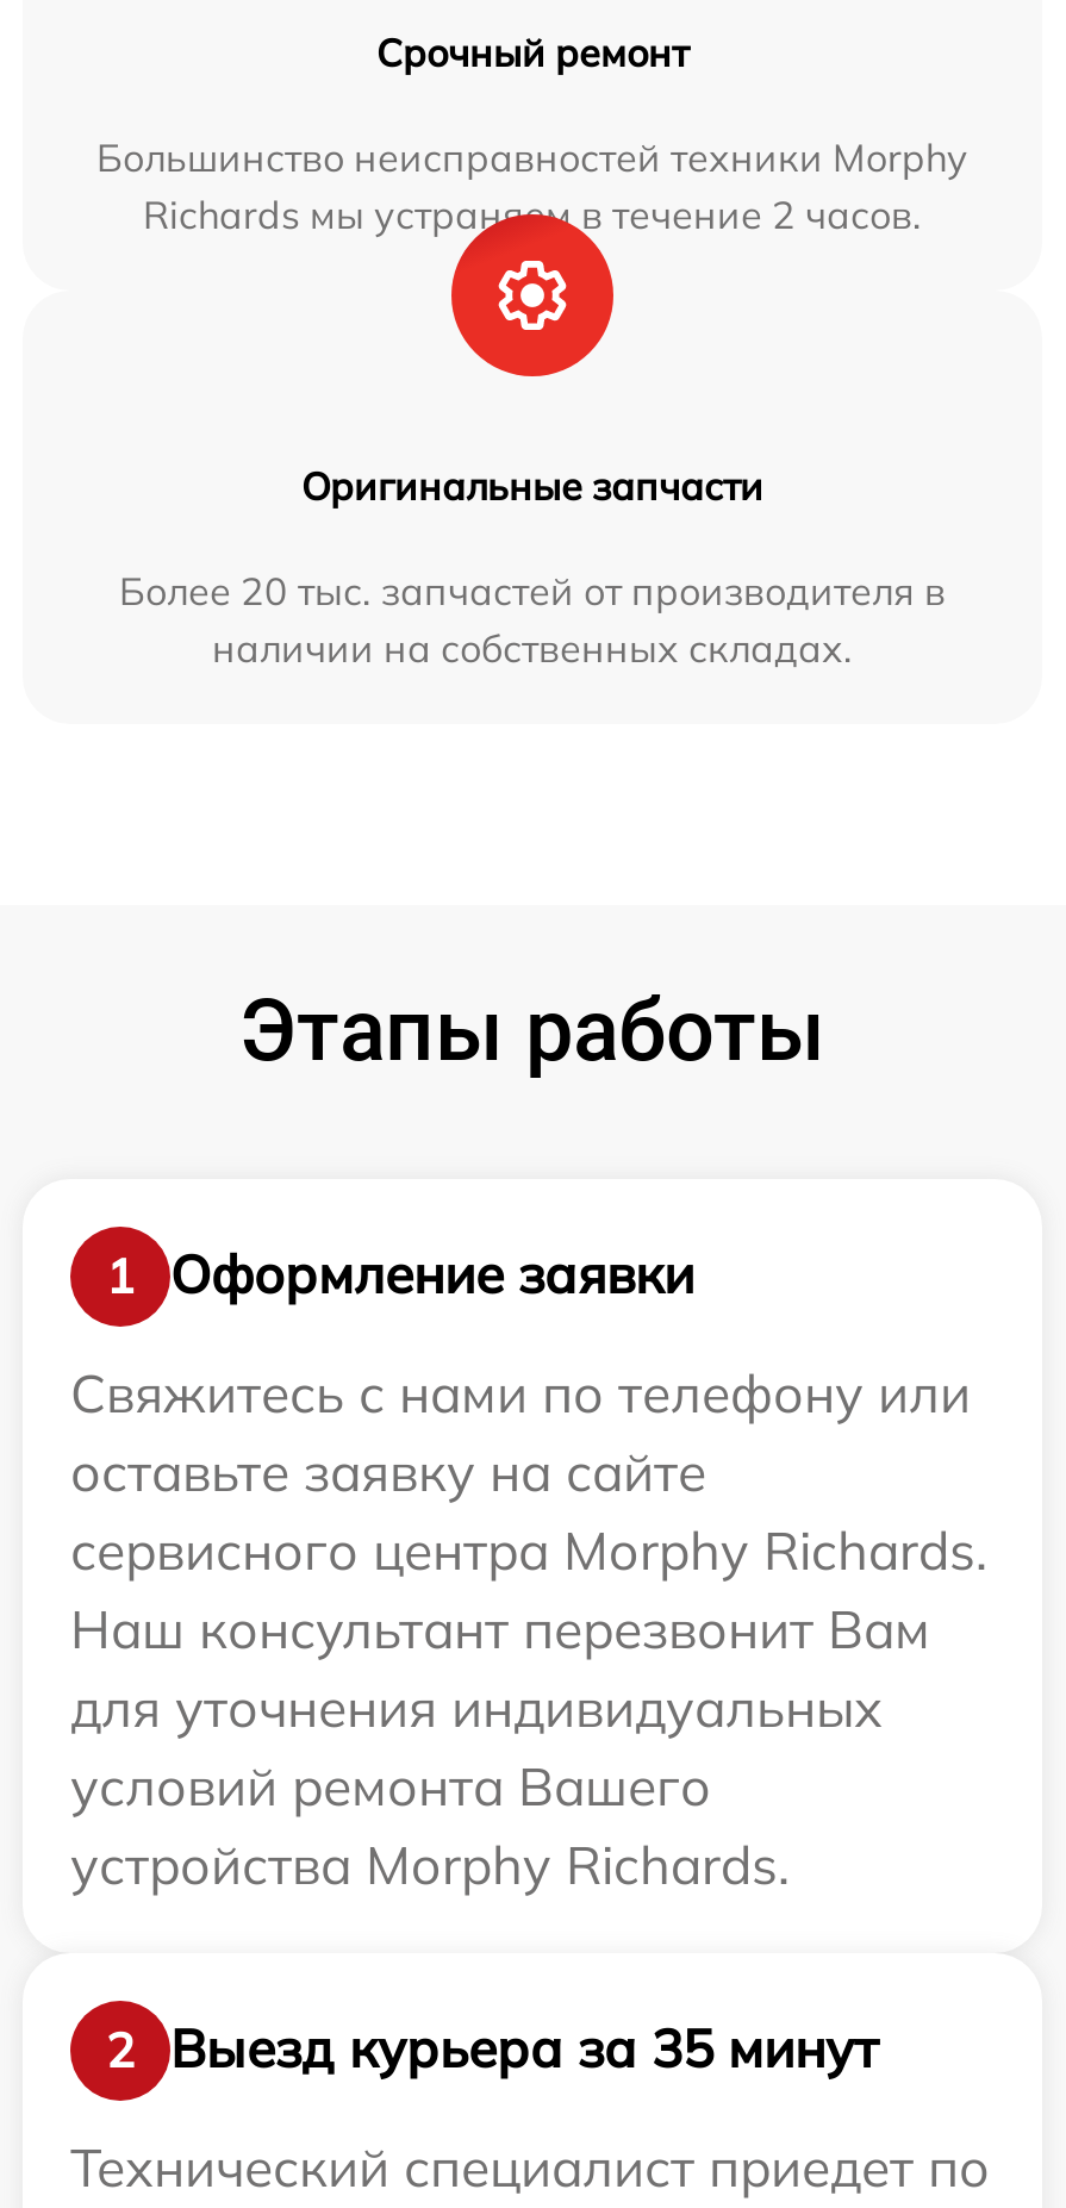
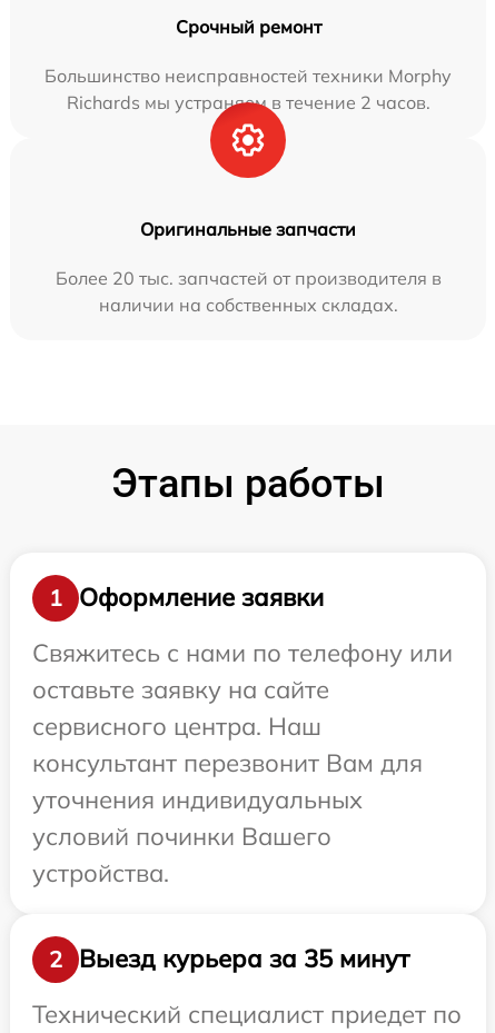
- сервисного центра Morphy Richards.
- Наш консультант перезвонит Вам
- для уточнения индивидуальных
- условий ремонта Вашего
- устройства Morphy Richards.
+ сервисного центра. Наш
+ консультант перезвонит Вам для
+ уточнения индивидуальных
+ условий починки Вашего
+ устройства.
